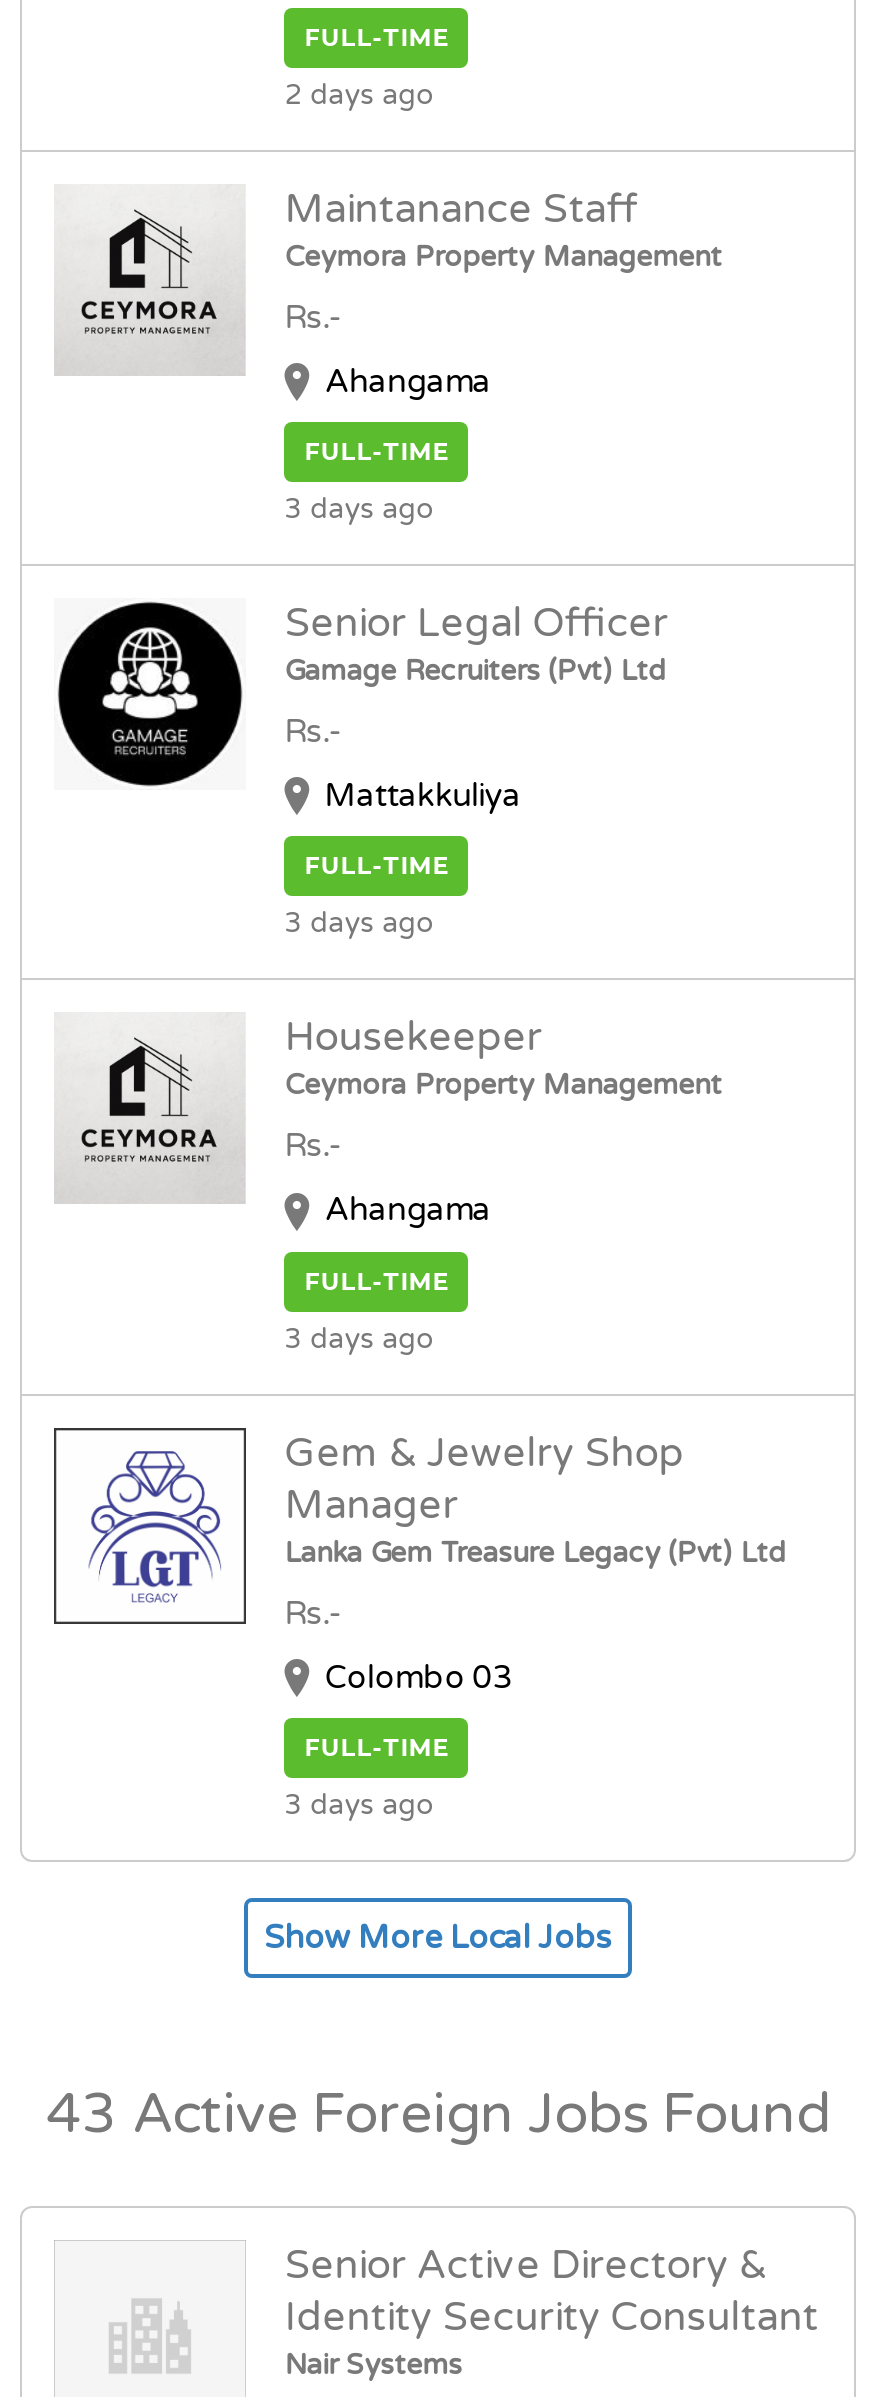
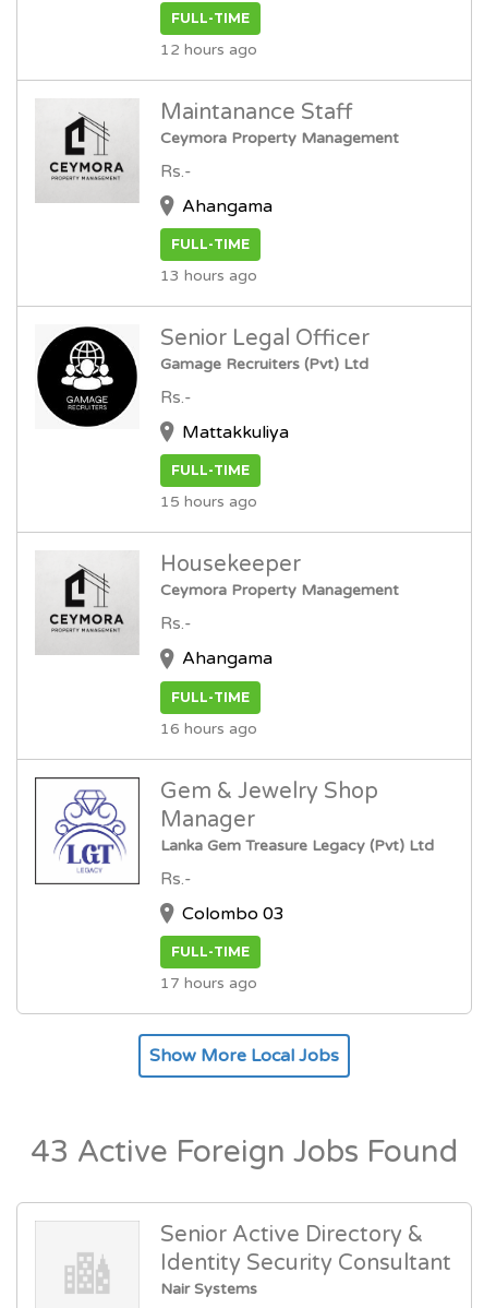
- 2 days ago
+ 12 hours ago

- 3 days ago
+ 13 hours ago

- 3 days ago
+ 15 hours ago

- 3 days ago
+ 16 hours ago

- 3 days ago
+ 17 hours ago
